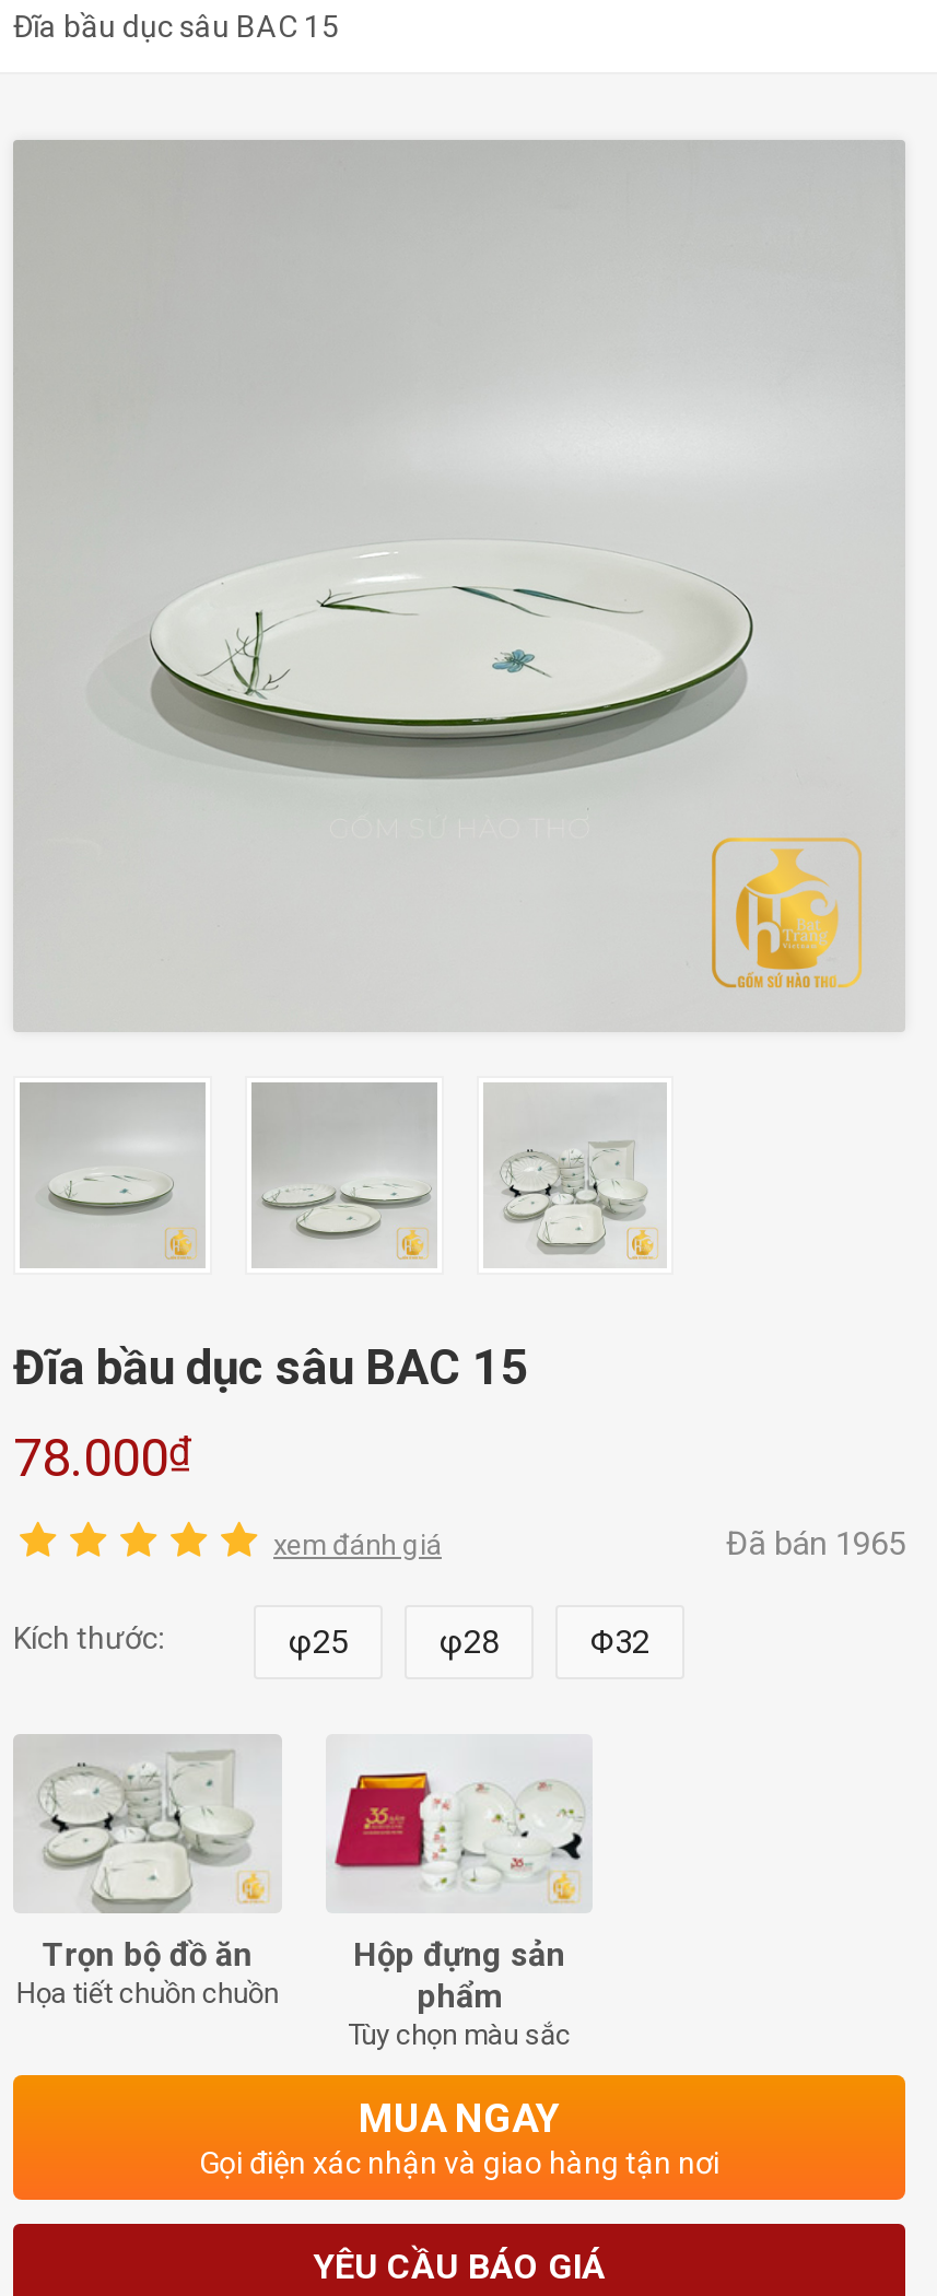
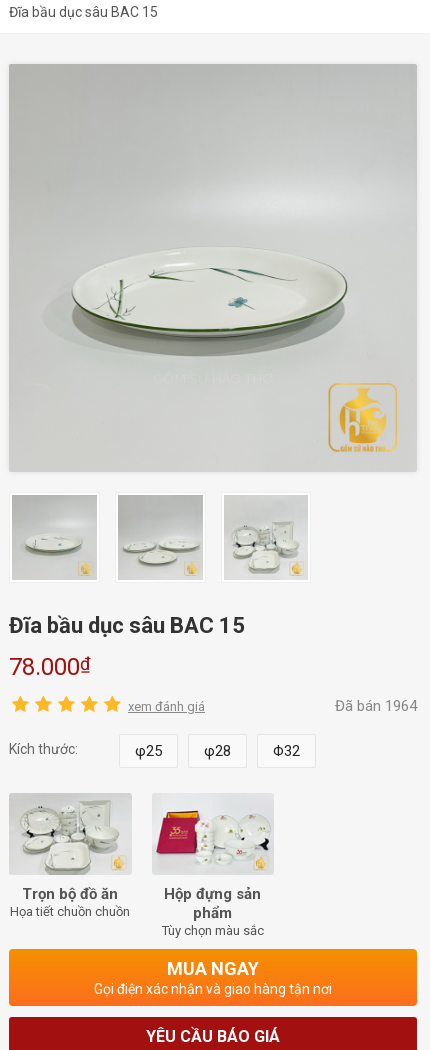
- Đã bán 1965
+ Đã bán 1964
